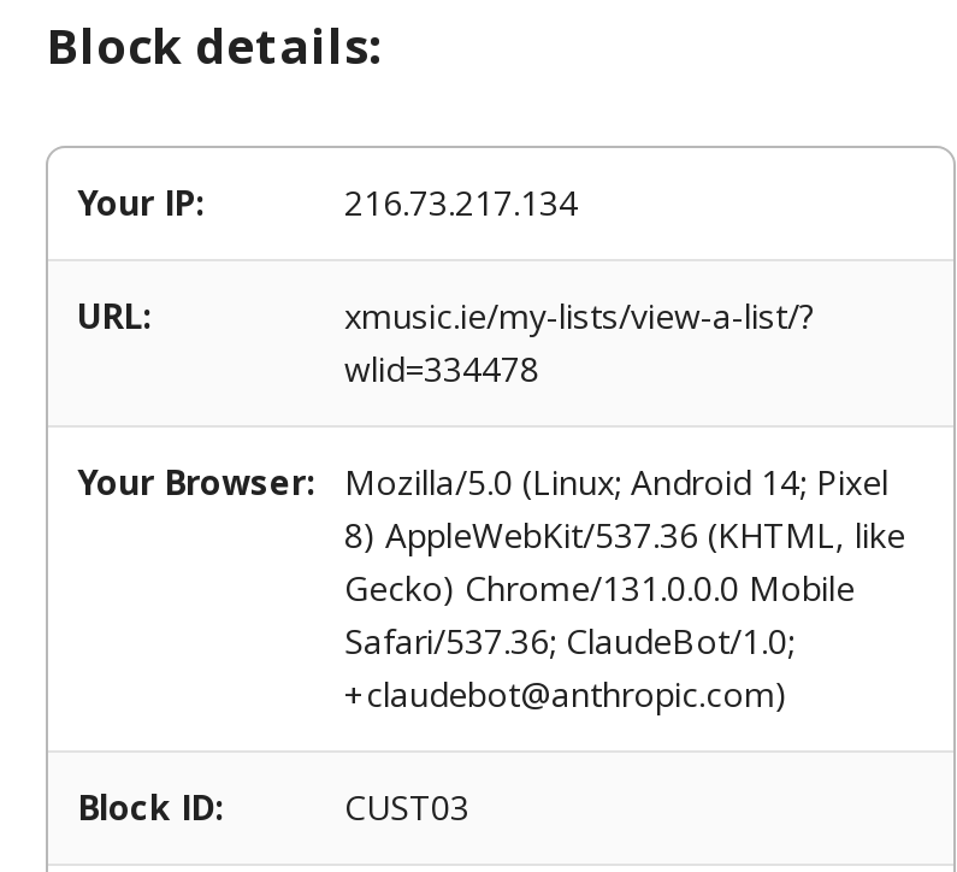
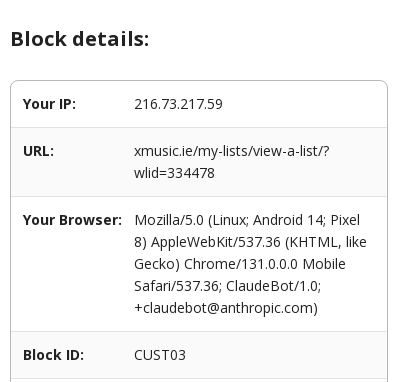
- 216.73.217.134
+ 216.73.217.59
